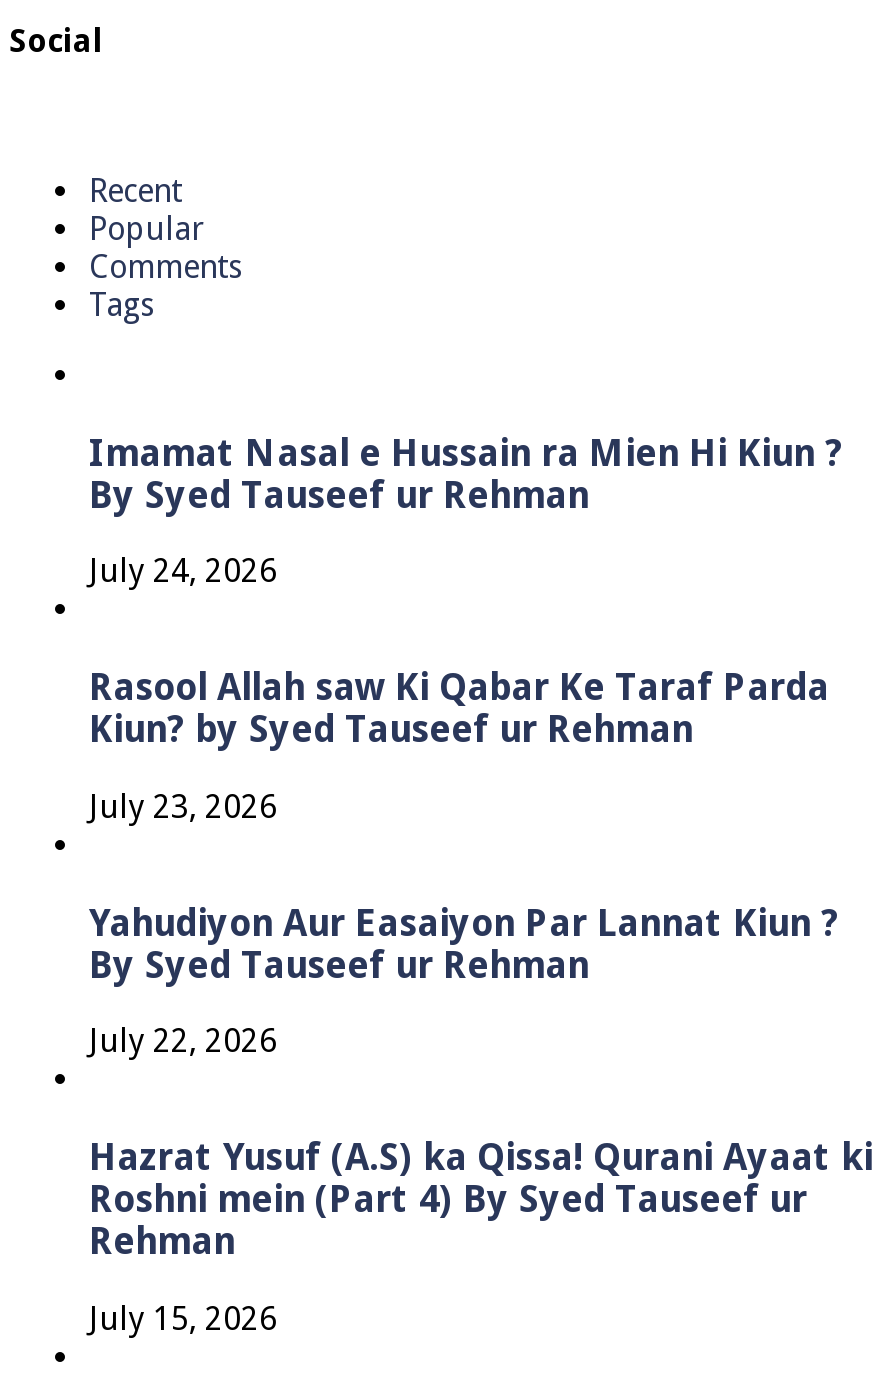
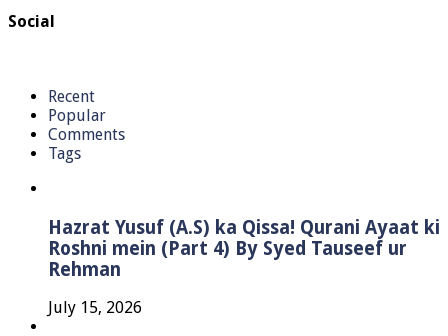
- Imamat Nasal e Hussain ra Mien Hi Kiun ?
- By Syed Tauseef ur Rehman
- July 24, 2026
- Rasool Allah saw Ki Qabar Ke Taraf Parda
- Kiun? by Syed Tauseef ur Rehman
- July 23, 2026
- Yahudiyon Aur Easaiyon Par Lannat Kiun ?
- By Syed Tauseef ur Rehman
- July 22, 2026
